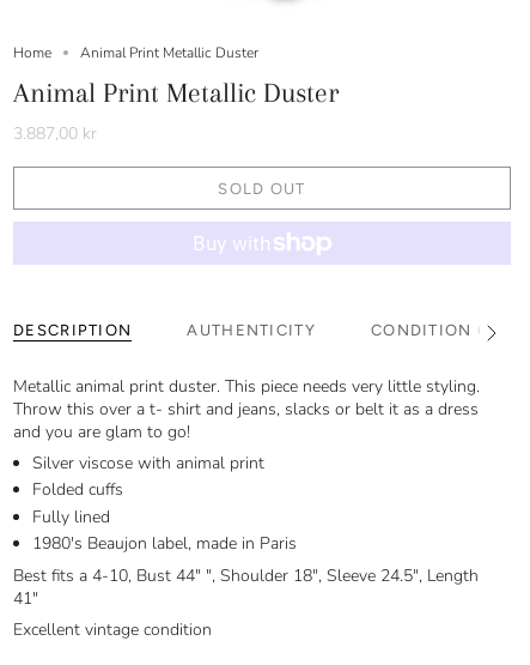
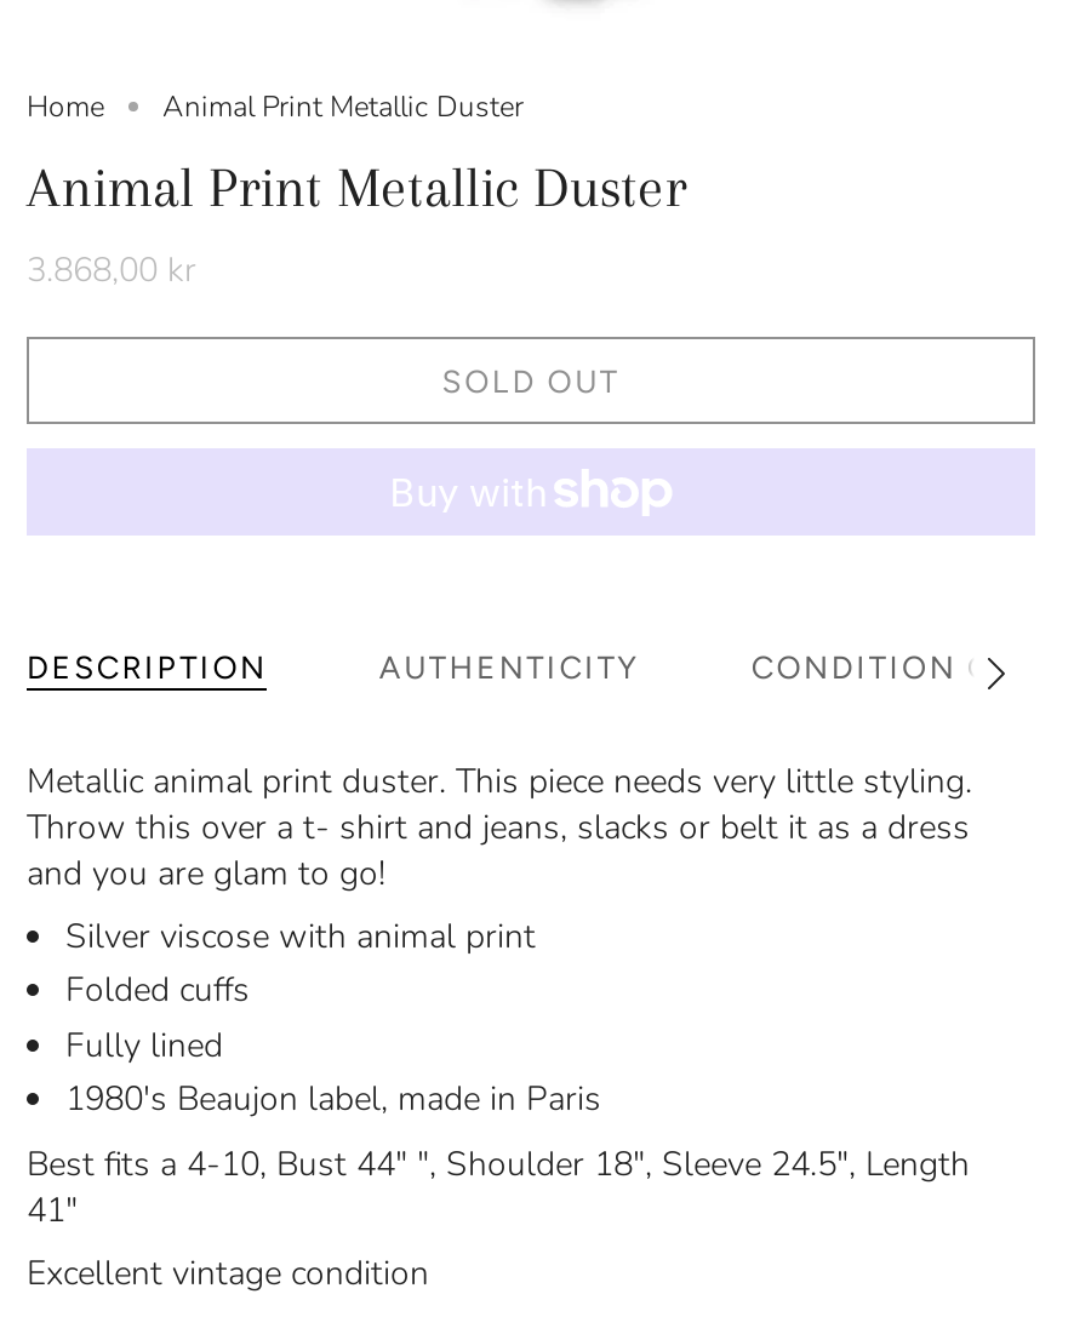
- 3.887,00 kr
+ 3.868,00 kr
